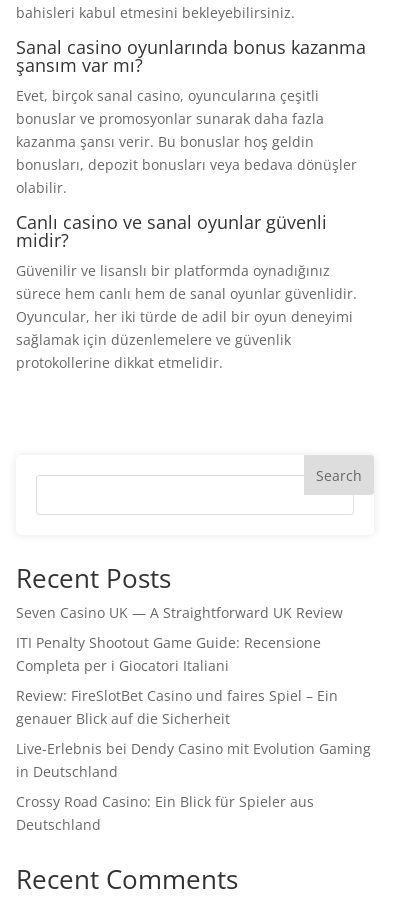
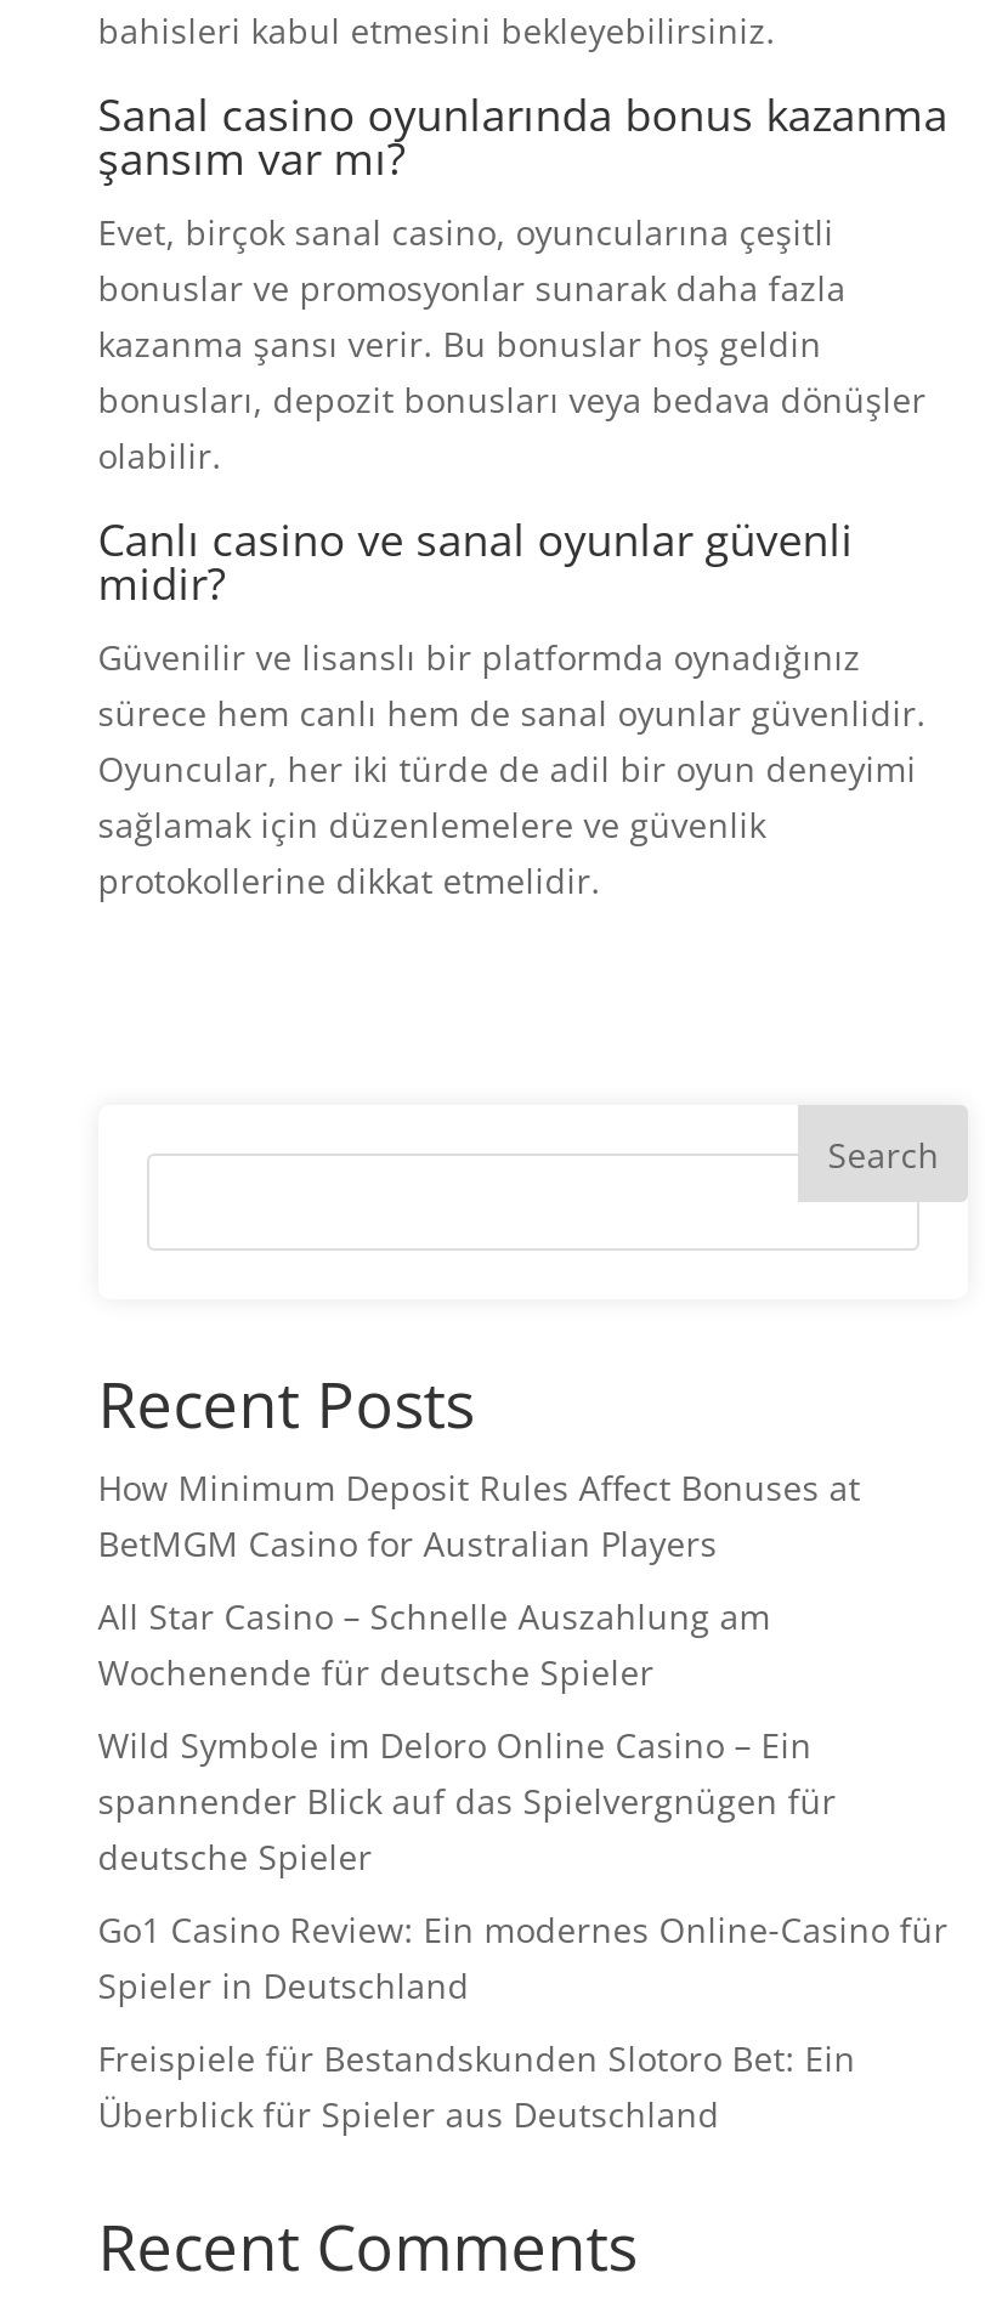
- Seven Casino UK — A Straightforward UK Review
+ How Minimum Deposit Rules Affect Bonuses at
+ BetMGM Casino for Australian Players

- ITI Penalty Shootout Game Guide: Recensione
- Completa per i Giocatori Italiani
+ All Star Casino – Schnelle Auszahlung am
+ Wochenende für deutsche Spieler

- Review: FireSlotBet Casino und faires Spiel – Ein
- genauer Blick auf die Sicherheit
+ Wild Symbole im Deloro Online Casino – Ein
+ spannender Blick auf das Spielvergnügen für
+ deutsche Spieler

- Live-Erlebnis bei Dendy Casino mit Evolution Gaming
- in Deutschland
+ Go1 Casino Review: Ein modernes Online-Casino für
+ Spieler in Deutschland

- Crossy Road Casino: Ein Blick für Spieler aus
- Deutschland
+ Freispiele für Bestandskunden Slotoro Bet: Ein
+ Überblick für Spieler aus Deutschland
